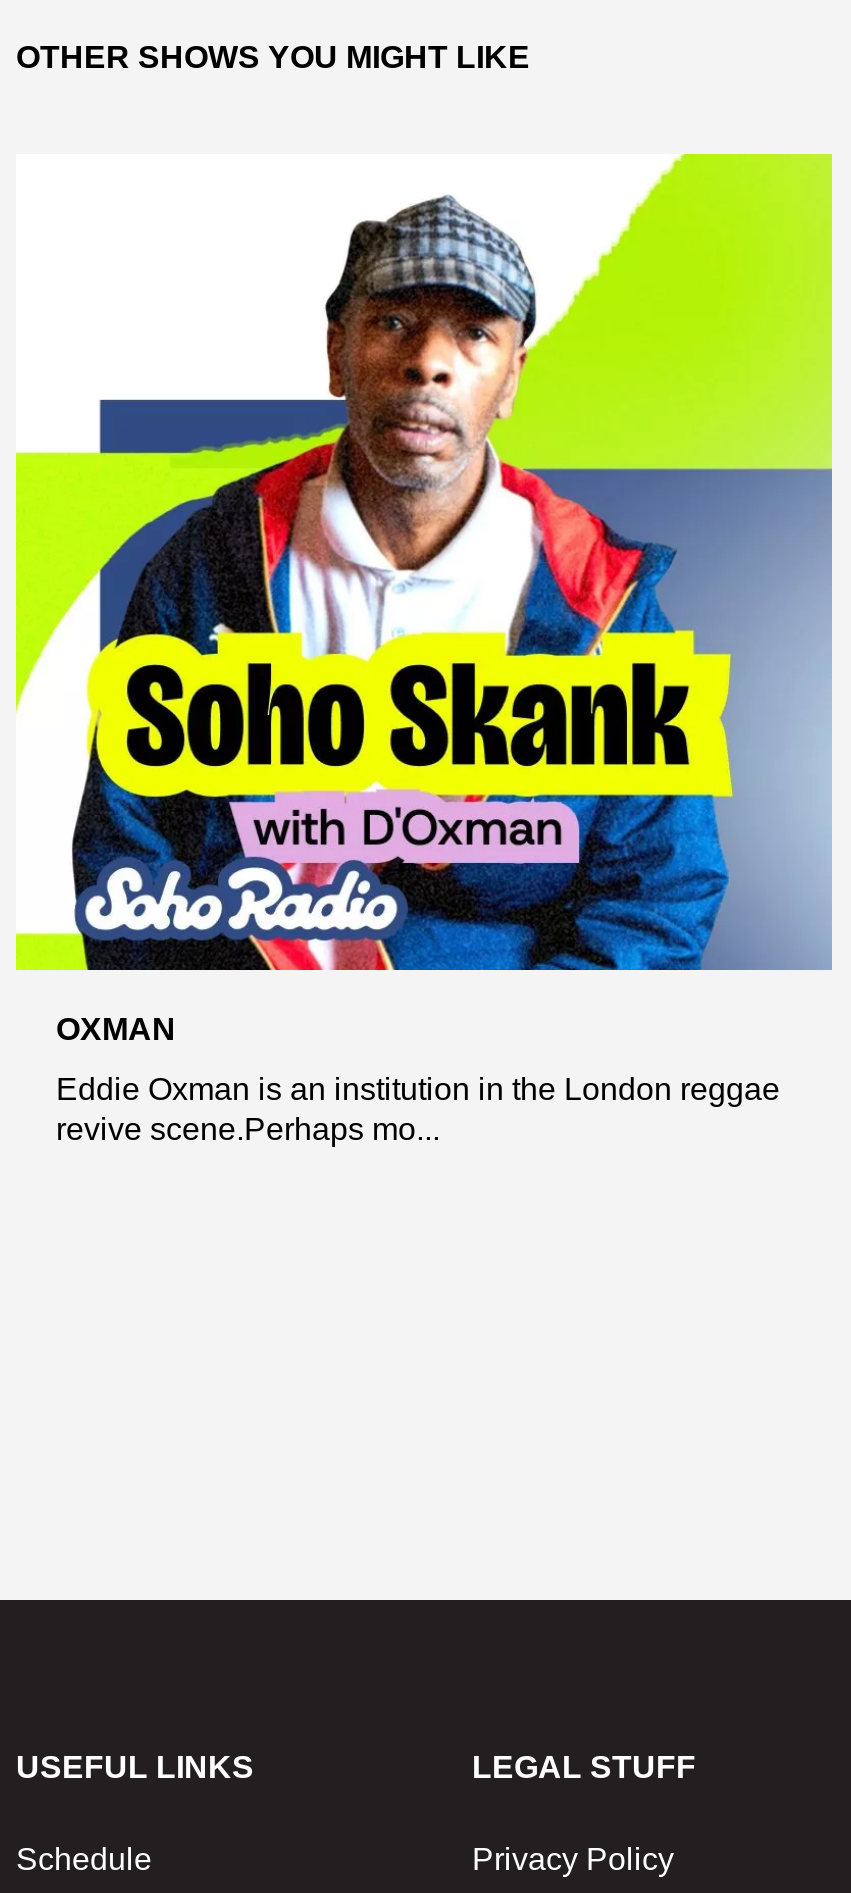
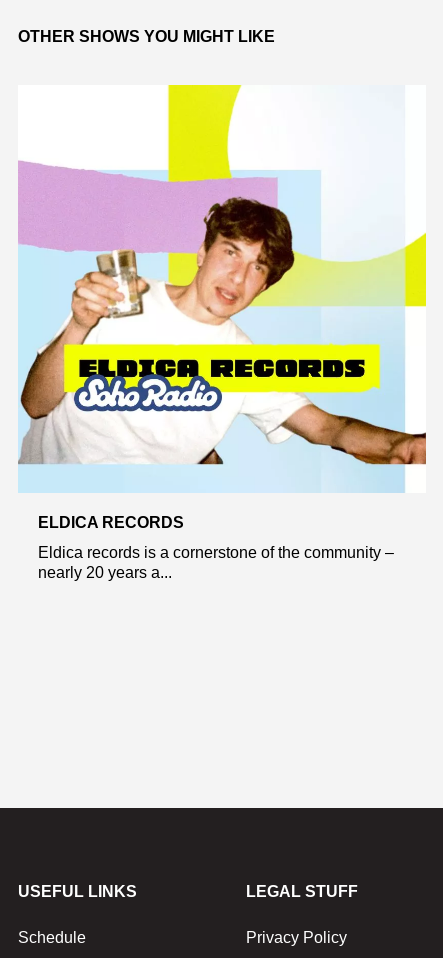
- [image]
- OXMAN
+ [image]
+ ELDICA RECORDS

- Eddie Oxman is an institution in the London reggae
- revive scene.Perhaps mo...
+ Eldica records is a cornerstone of the community –
+ nearly 20 years a...
